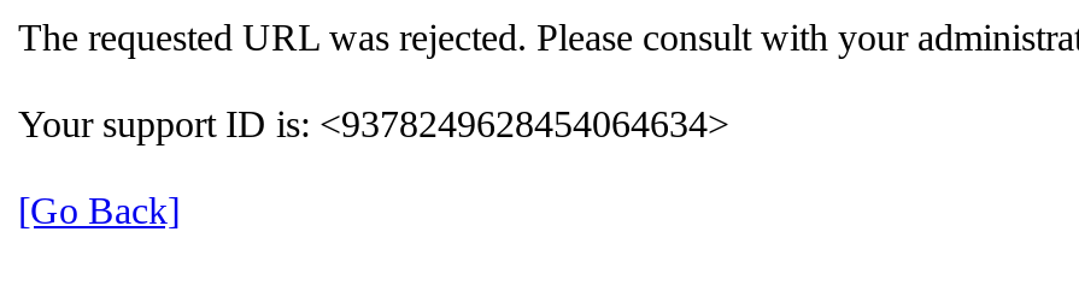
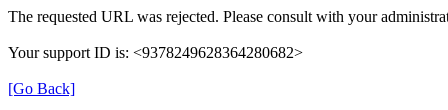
- Your support ID is: <9378249628454064634>
+ Your support ID is: <9378249628364280682>
